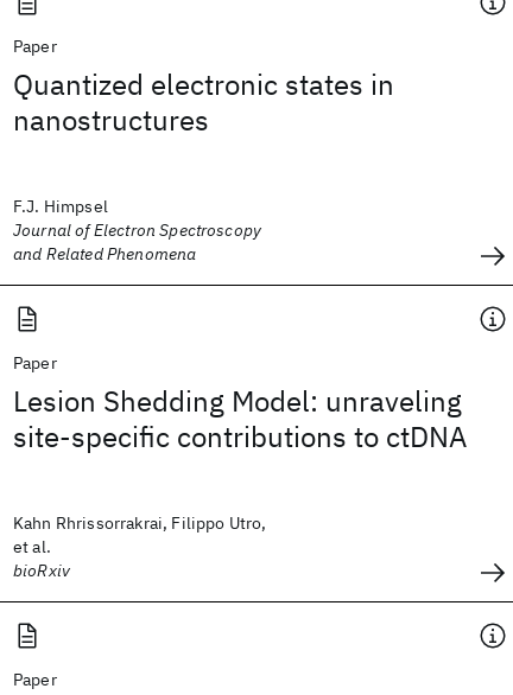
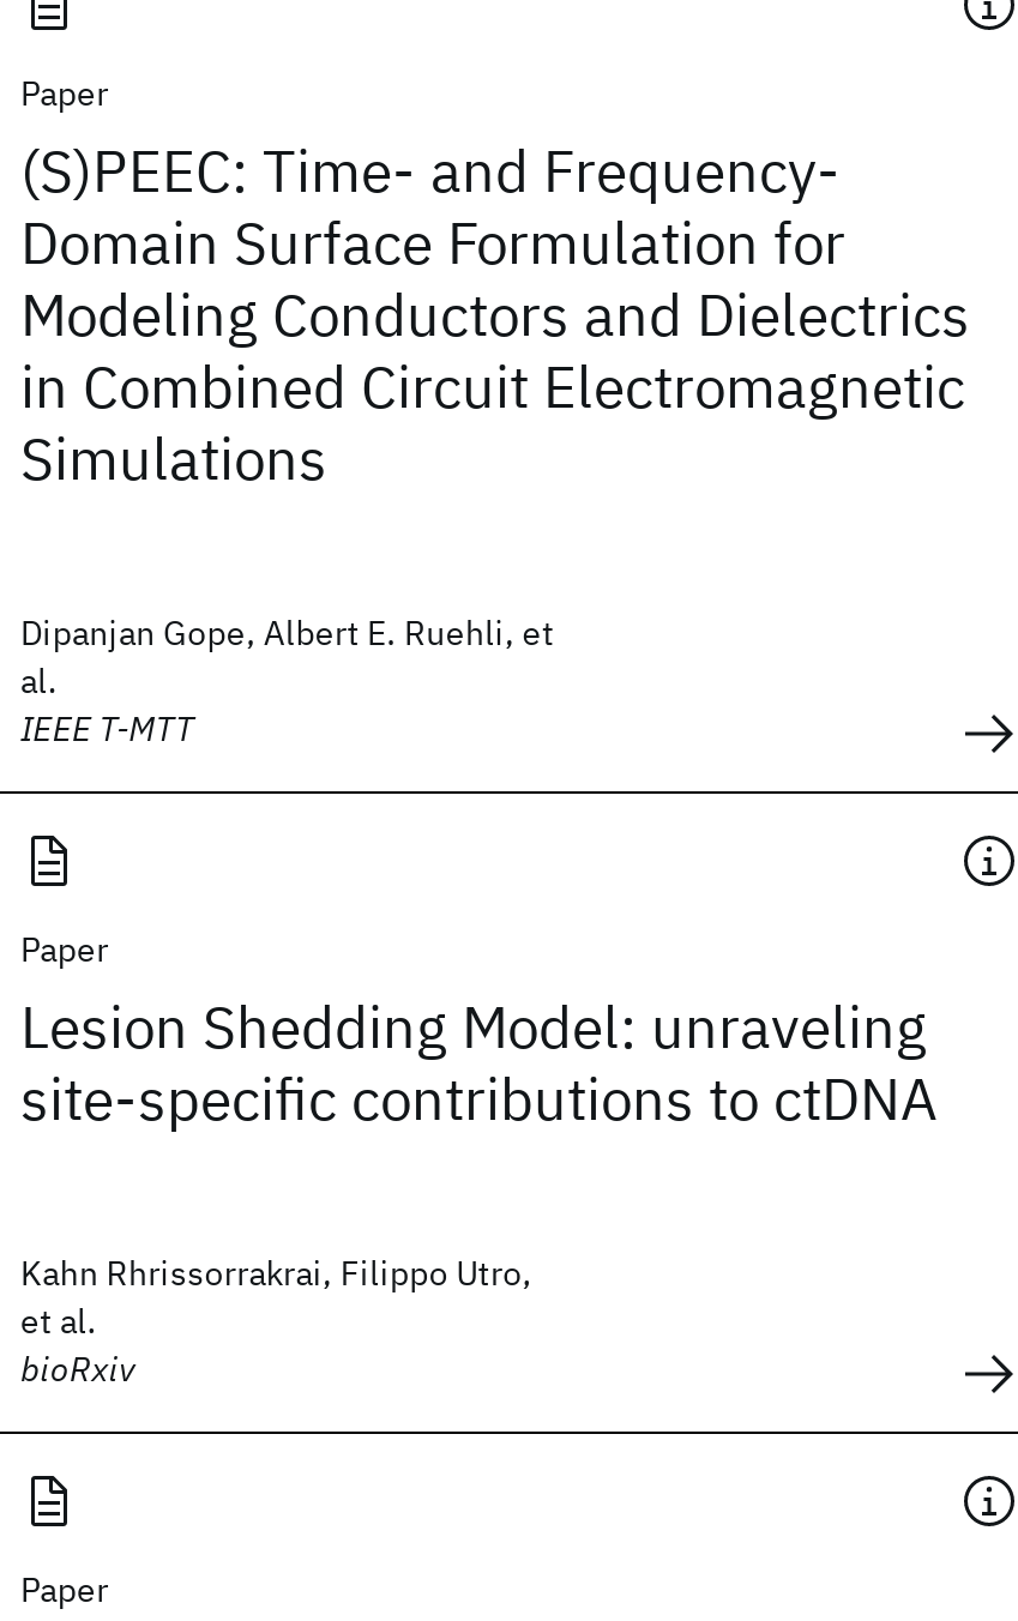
- Quantized electronic states in
- nanostructures
+ (S)PEEC: Time- and Frequency-
+ Domain Surface Formulation for
+ Modeling Conductors and Dielectrics
+ in Combined Circuit Electromagnetic
+ Simulations

- F.J. Himpsel
- Journal of Electron Spectroscopy
- and Related Phenomena
+ Dipanjan Gope, Albert E. Ruehli, et
+ al.
+ IEEE T-MTT
